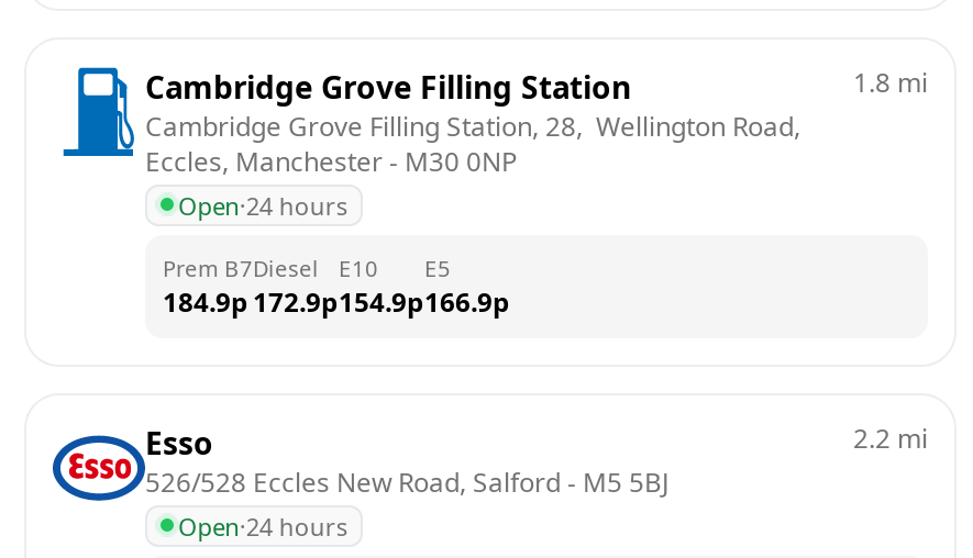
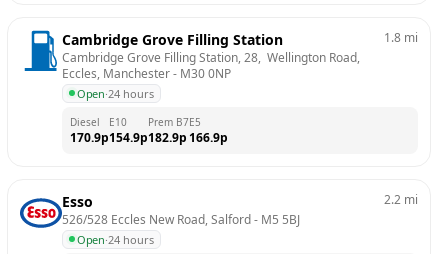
- Prem B7
- 184.9p

- 172.9p
+ 170.9p

+ Prem B7
+ 182.9p
